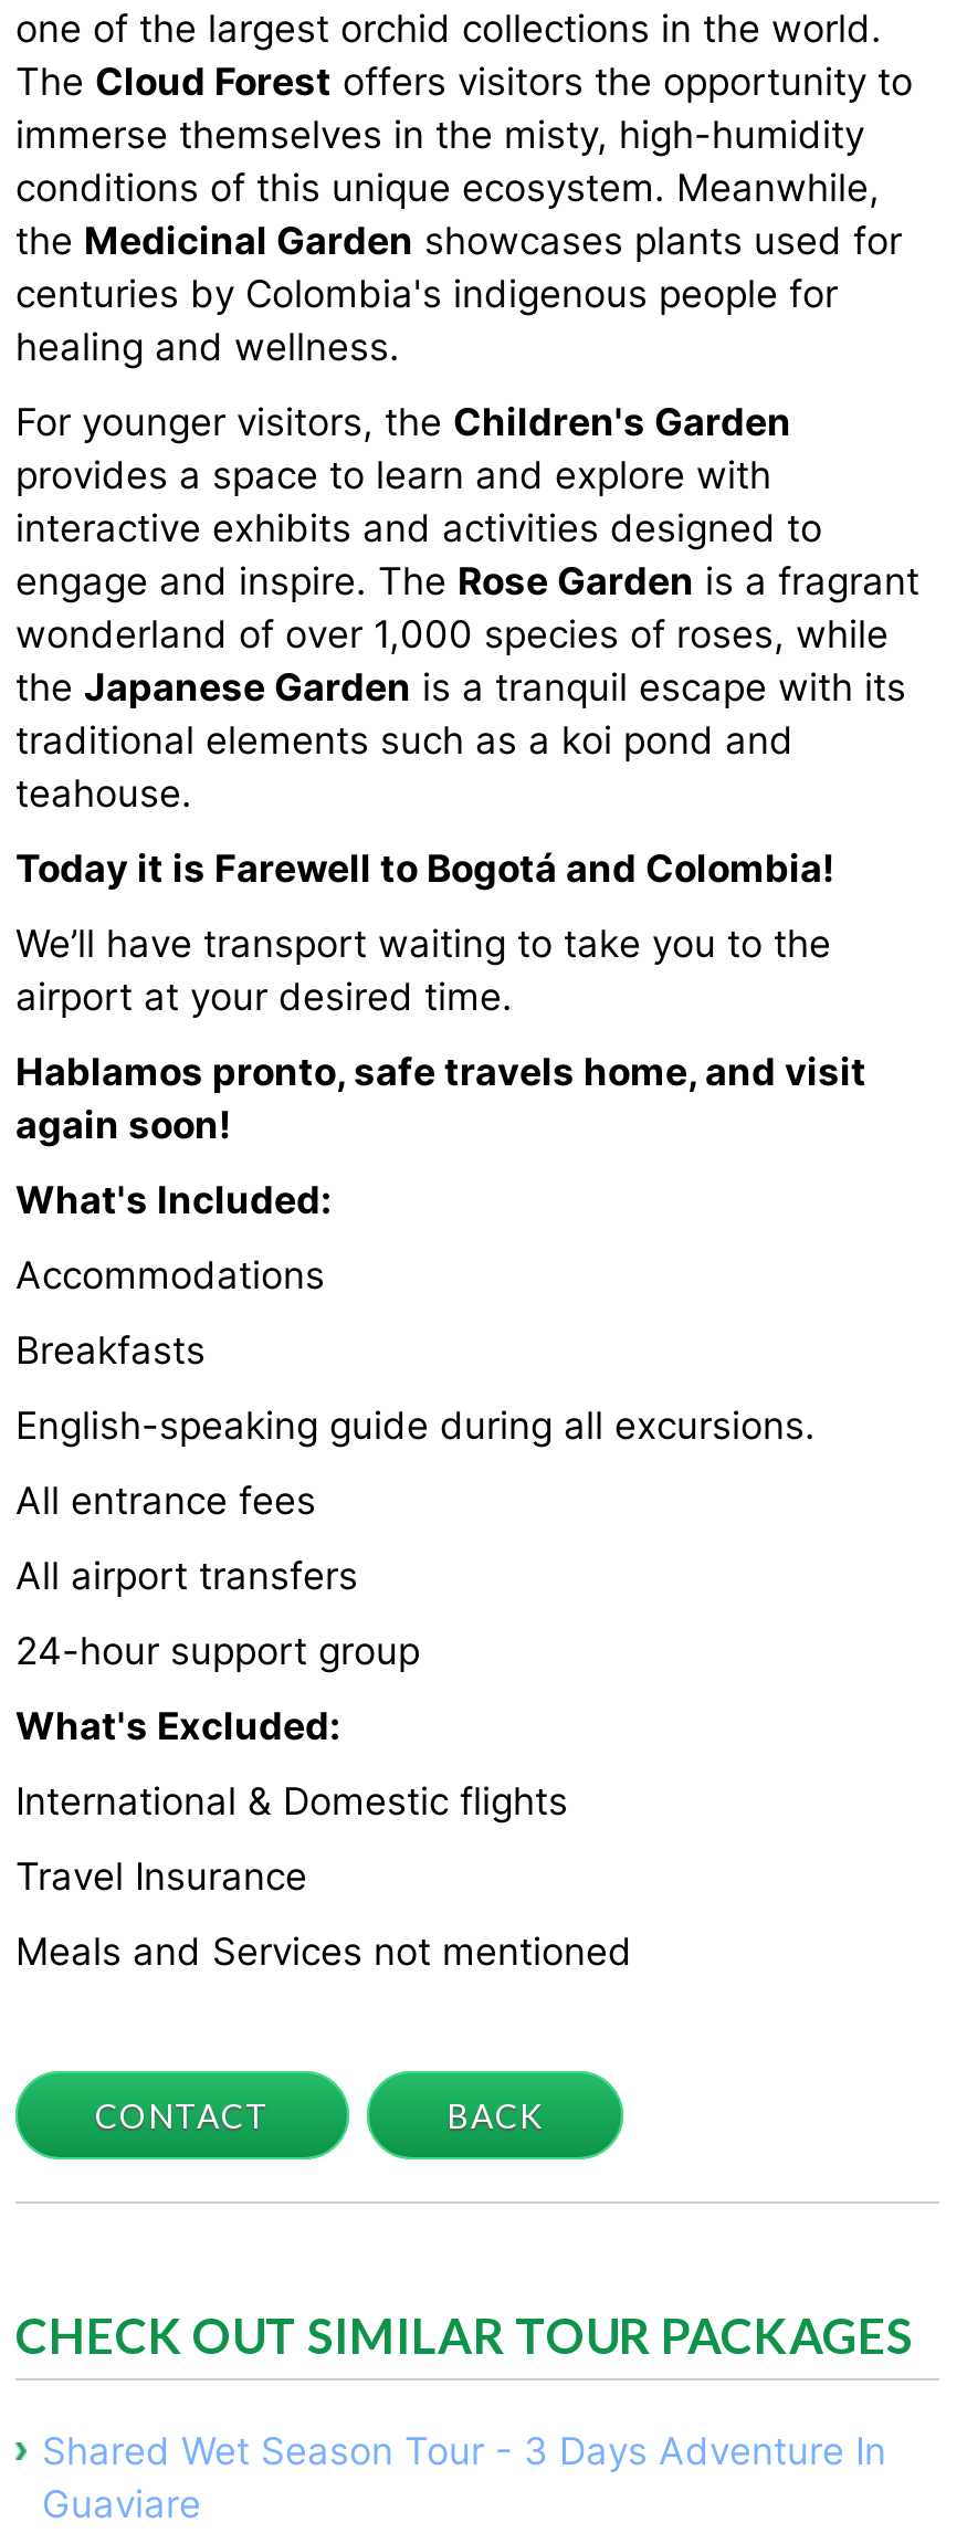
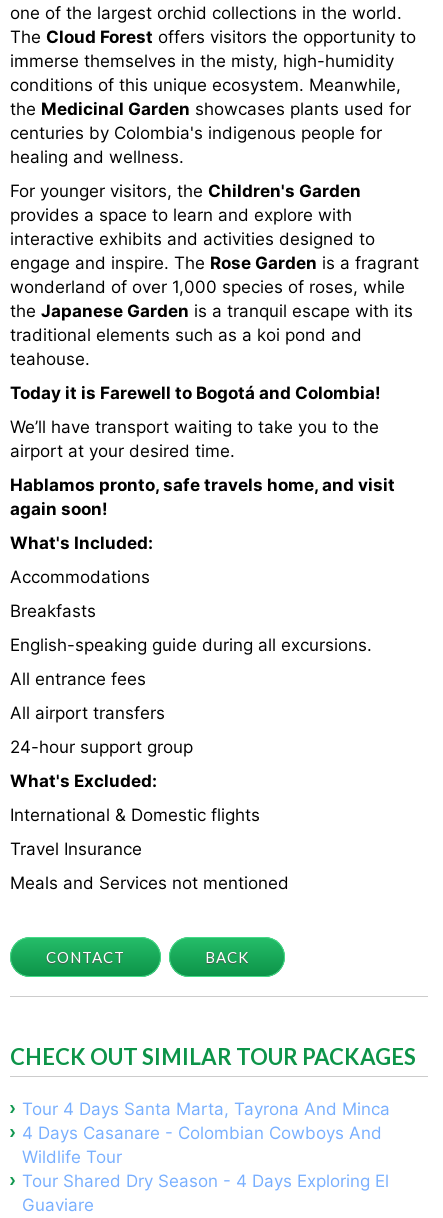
- Shared Wet Season Tour - 3 Days Adventure In
+ Tour 4 Days Santa Marta, Tayrona And Minca
+ 4 Days Casanare - Colombian Cowboys And
+ Wildlife Tour
+ Tour Shared Dry Season - 4 Days Exploring El
